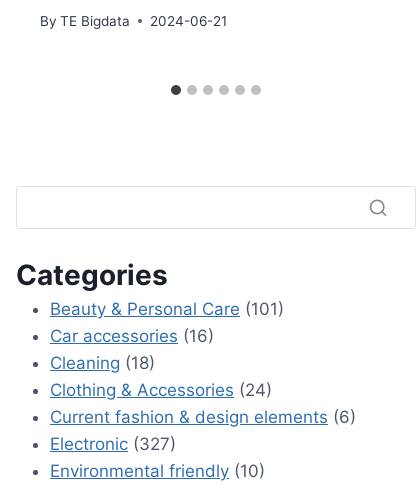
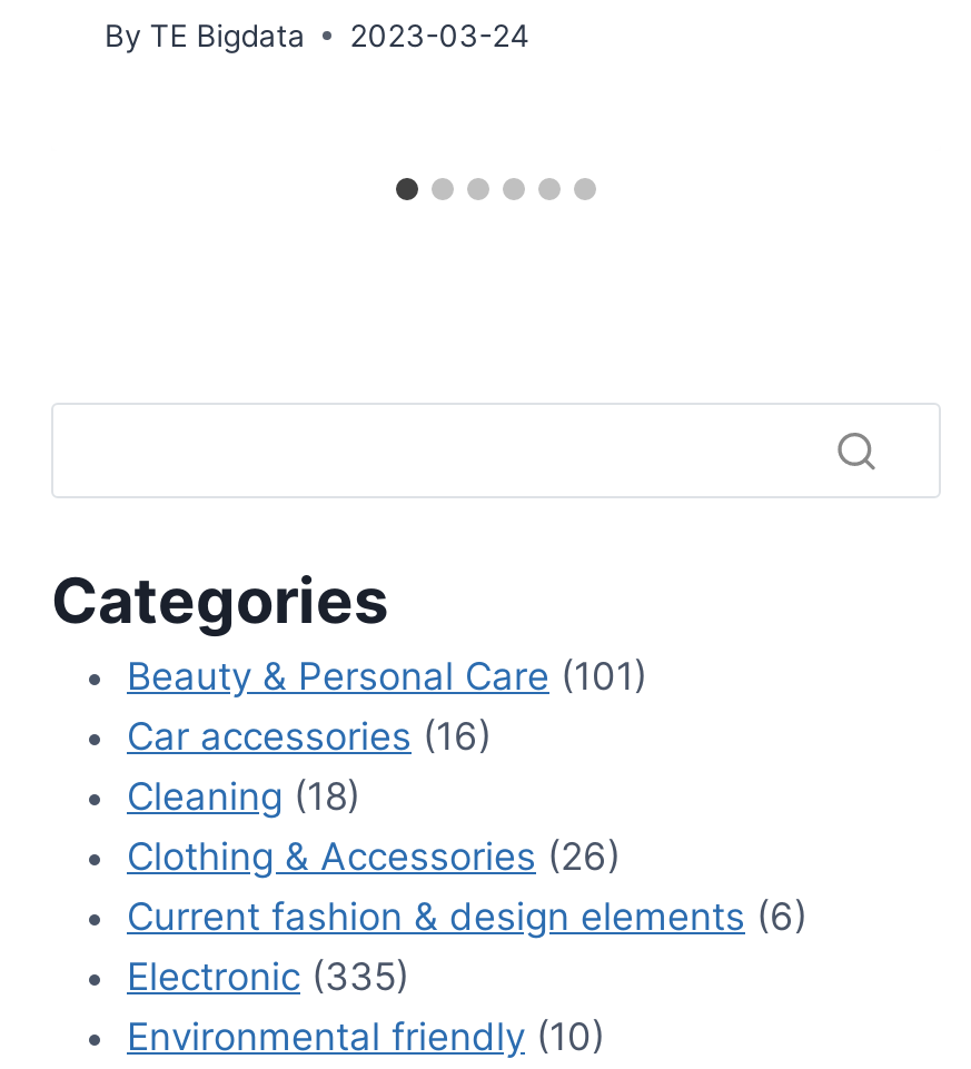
- By TE Bigdata 2024-06-21
+ By TE Bigdata 2023-03-24

- Clothing & Accessories (24)
+ Clothing & Accessories (26)

- Electronic (327)
+ Electronic (335)
